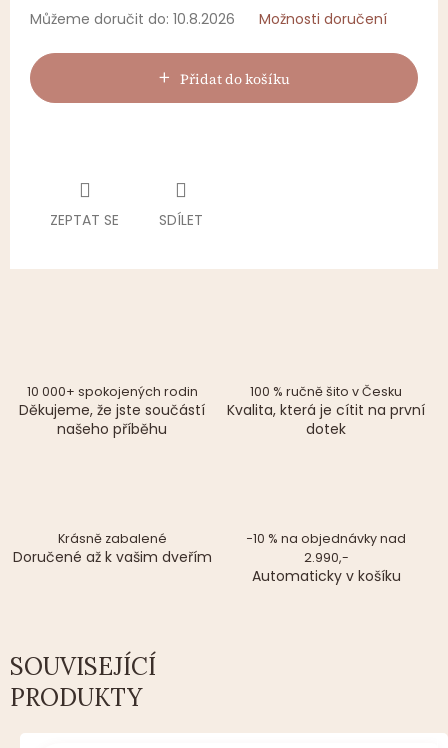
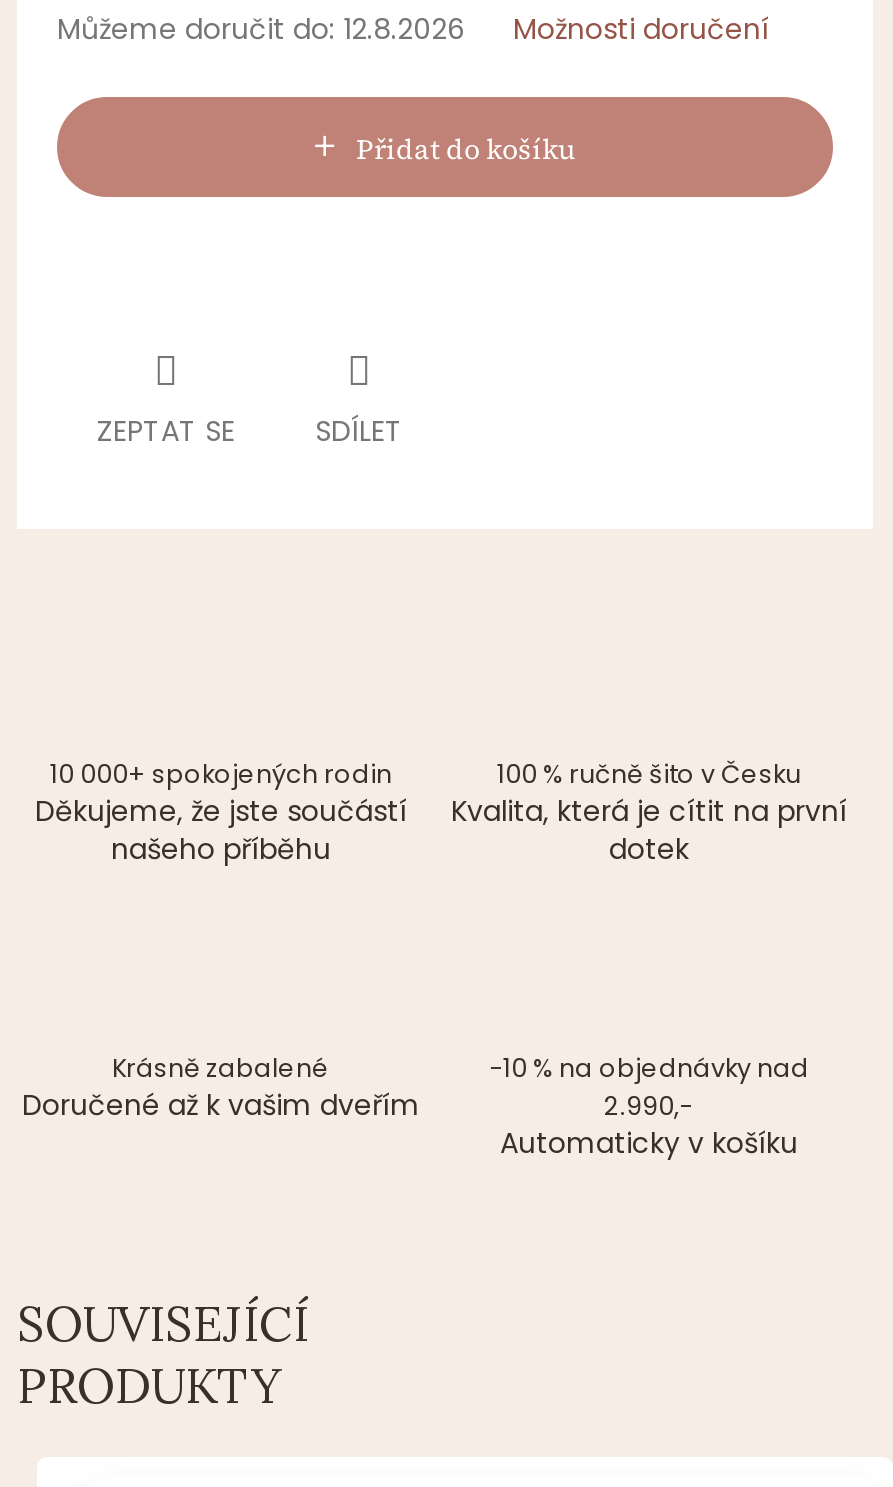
- Můžeme doručit do: 10.8.2026
+ Můžeme doručit do: 12.8.2026
